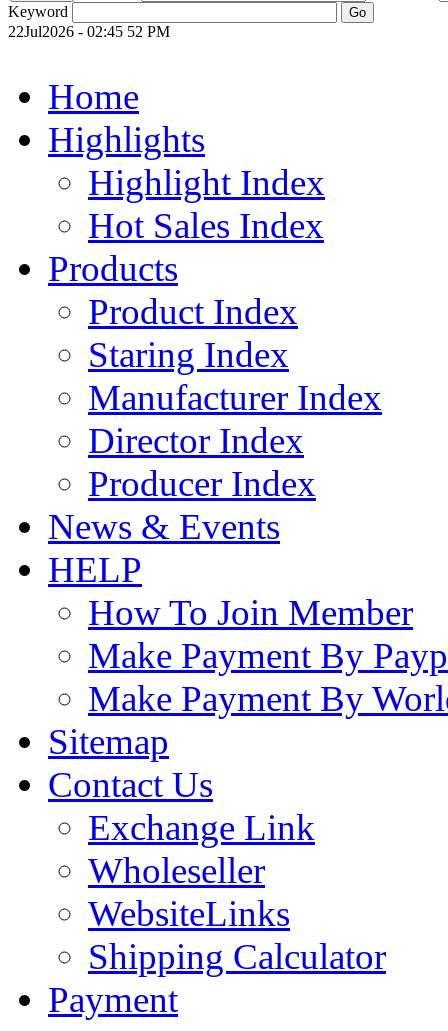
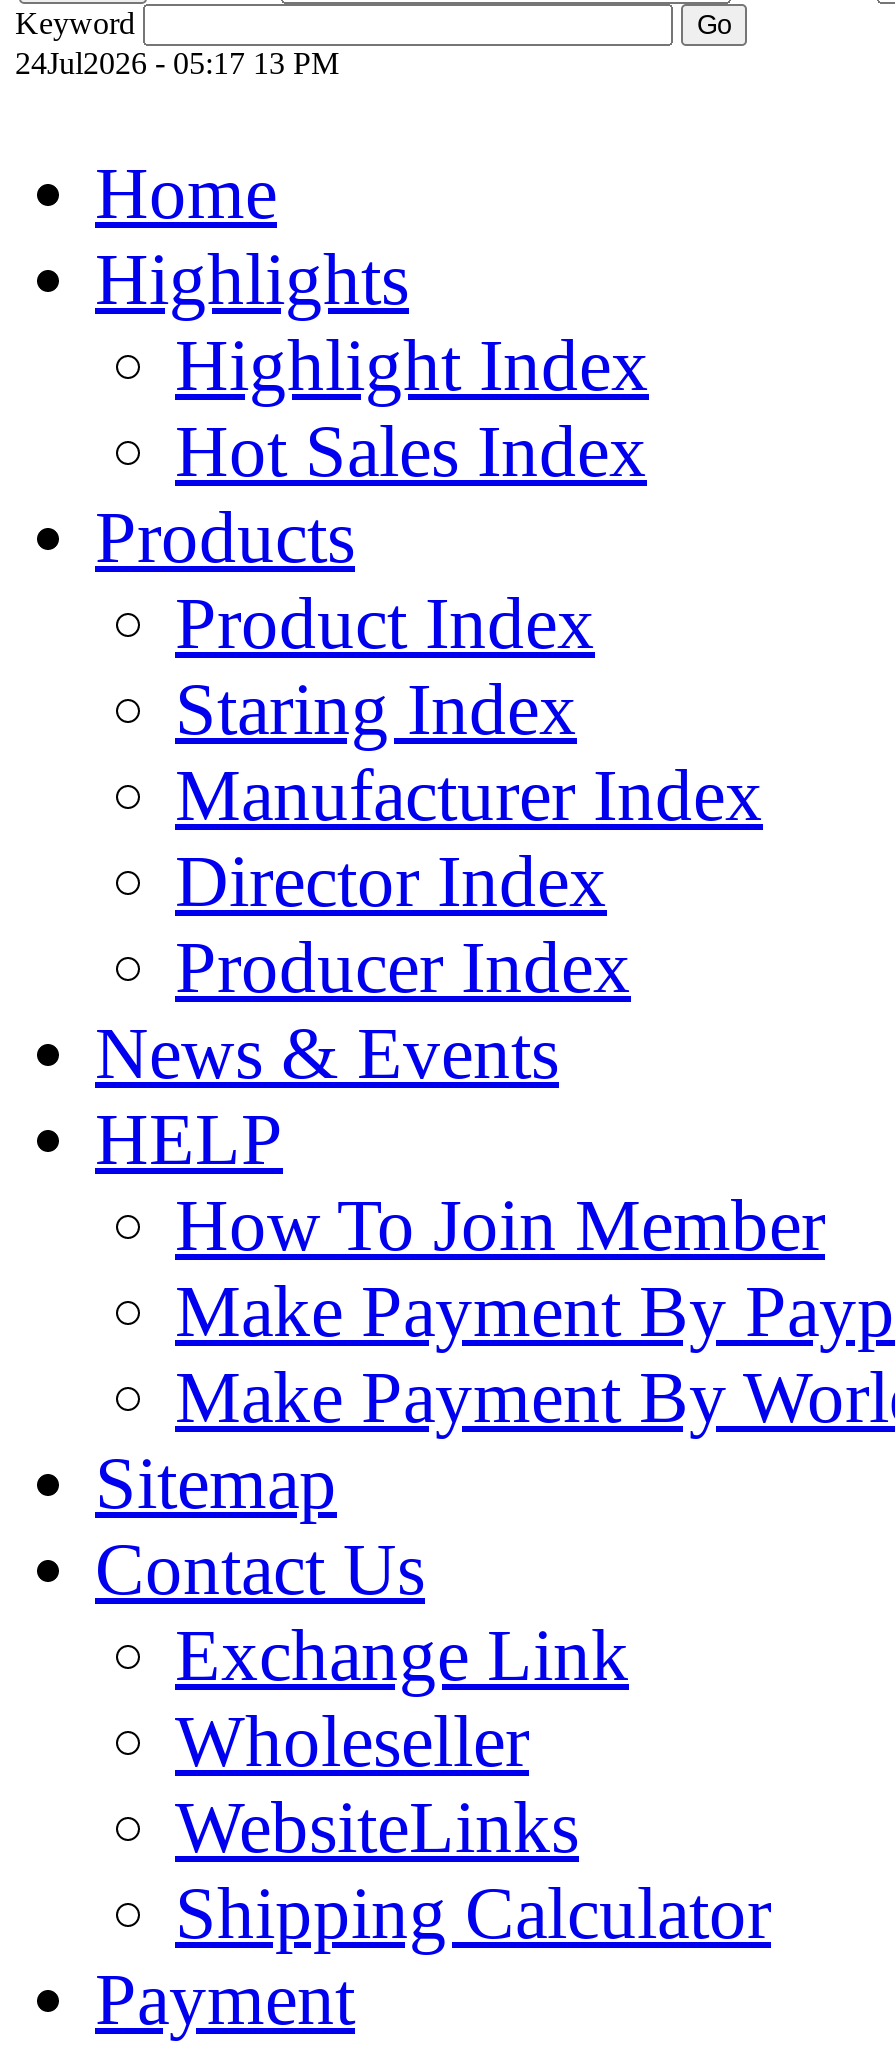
- 22Jul2026 - 02:45 52 PM
+ 24Jul2026 - 05:17 13 PM
